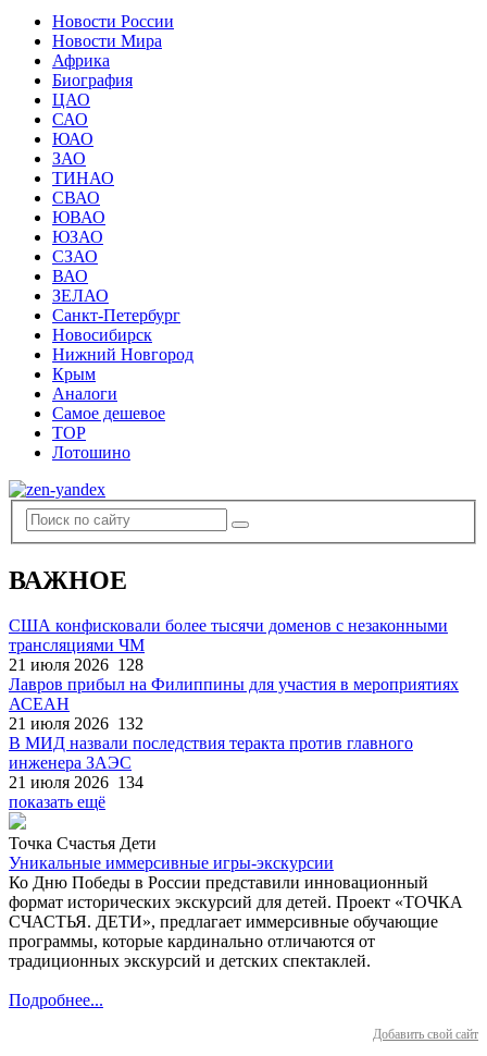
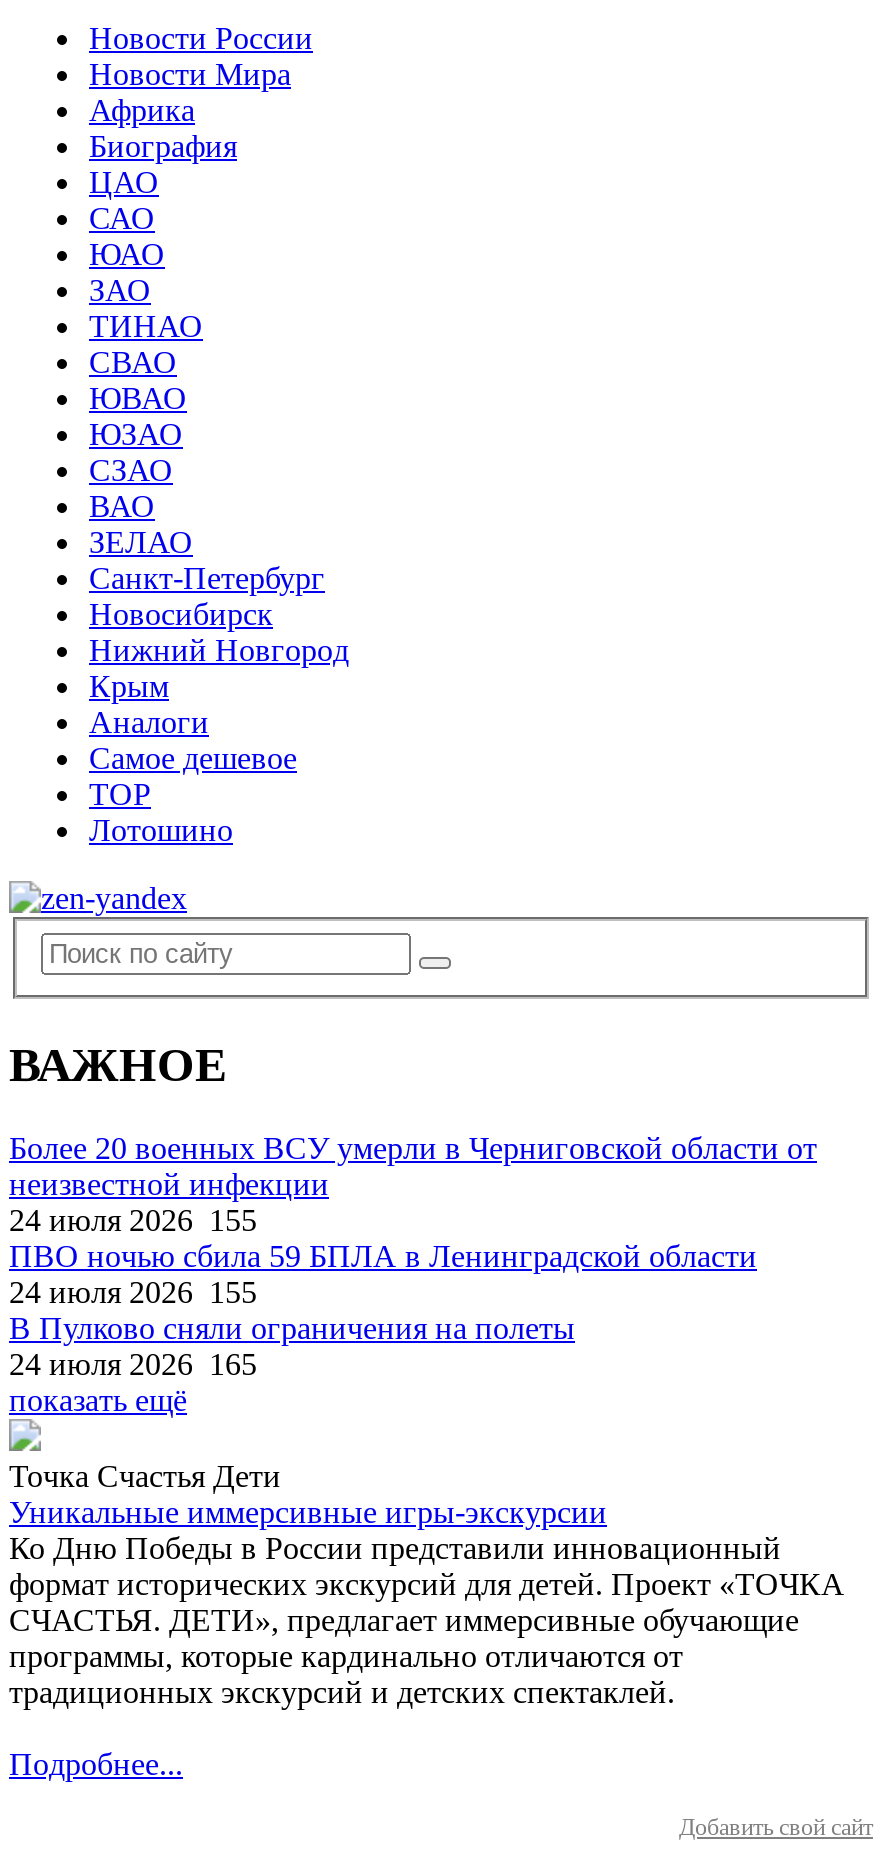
- США конфисковали более тысячи доменов с незаконными
- трансляциями ЧМ
- 21 июля 2026 128
- Лавров прибыл на Филиппины для участия в мероприятиях
- АСЕАН
- 21 июля 2026 132
- В МИД назвали последствия теракта против главного
- инженера ЗАЭС
- 21 июля 2026 134
+ Более 20 военных ВСУ умерли в Черниговской области от
+ неизвестной инфекции
+ 24 июля 2026 155
+ ПВО ночью сбила 59 БПЛА в Ленинградской области
+ 24 июля 2026 155
+ В Пулково сняли ограничения на полеты
+ 24 июля 2026 165
